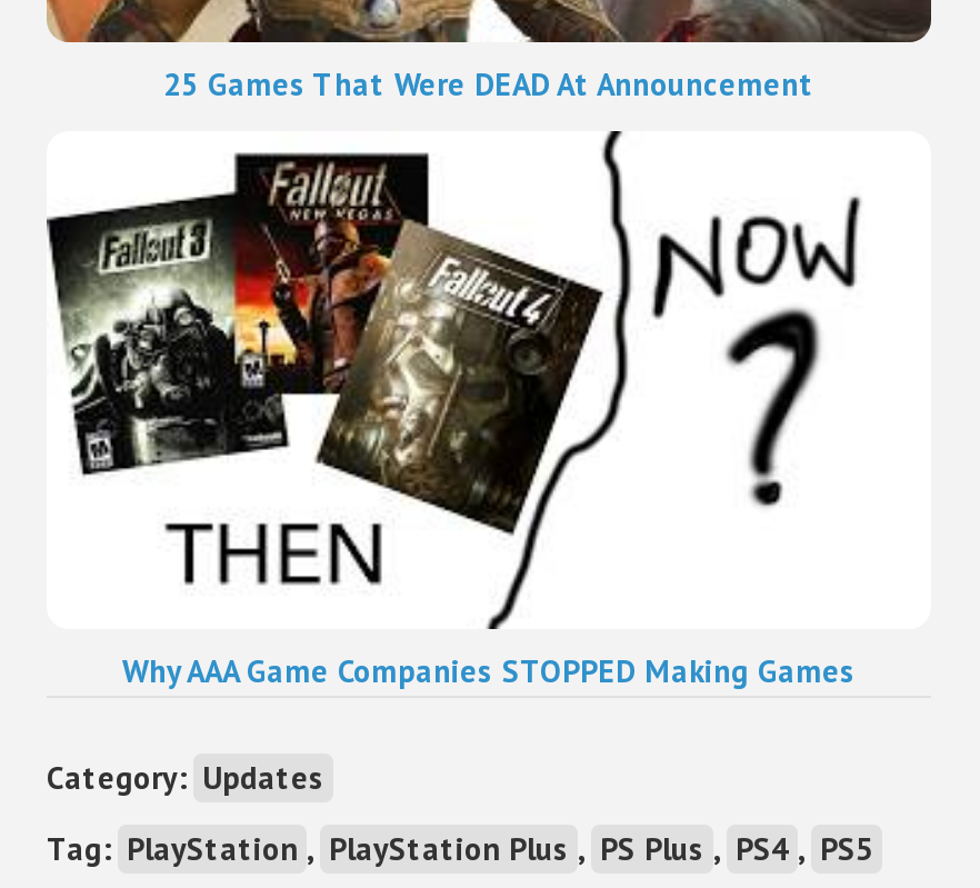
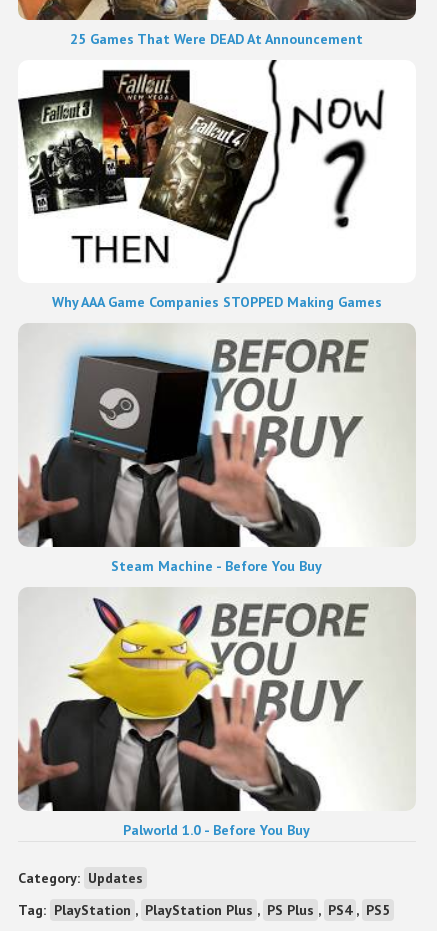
+ [image]
+ Palworld 1.0 - Before You Buy

+ [image]
+ Steam Machine - Before You Buy
